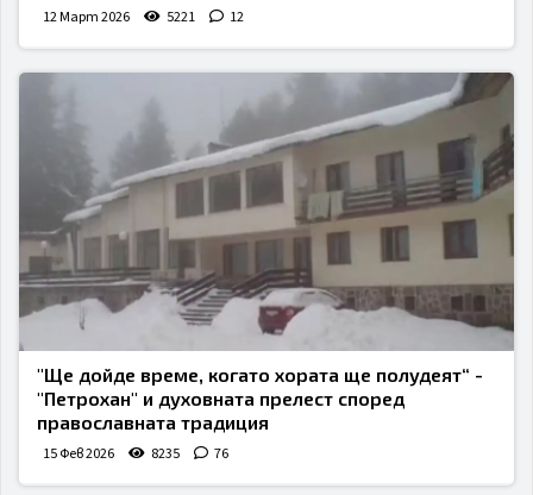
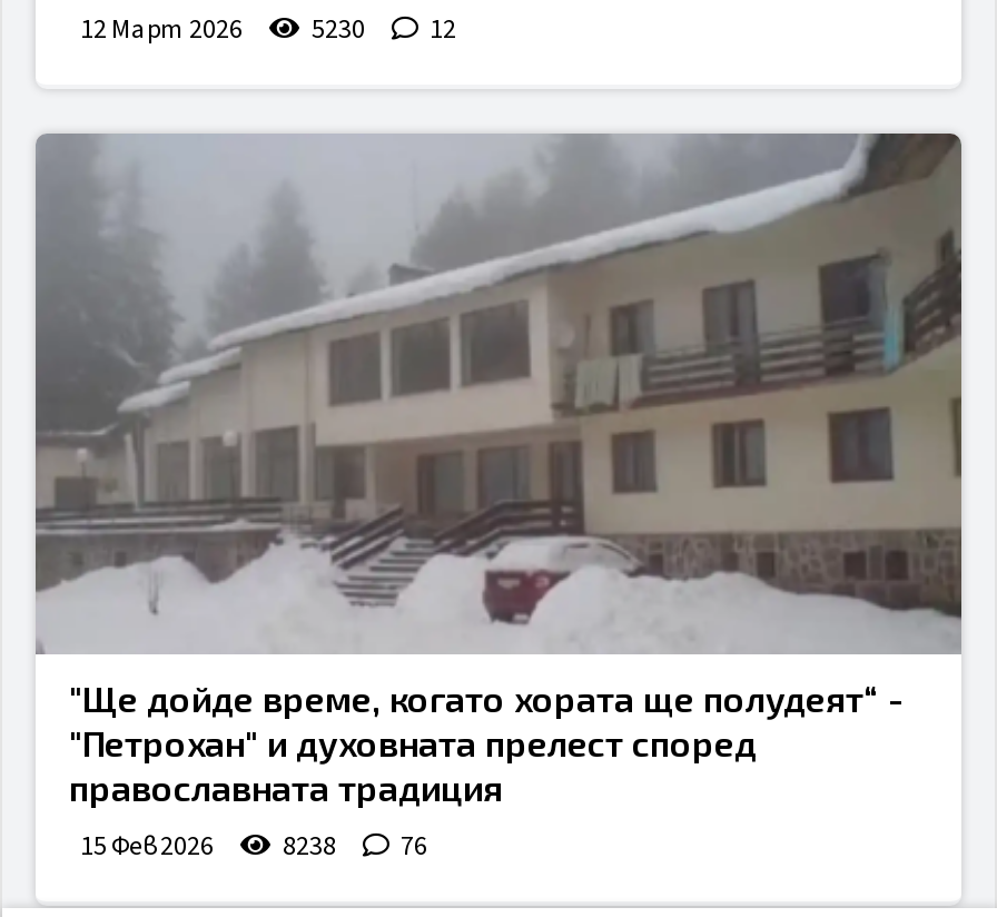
- 12 Март 2026 5221 12
+ 12 Март 2026 5230 12

- 15 Фев 2026 8235 76
+ 15 Фев 2026 8238 76
